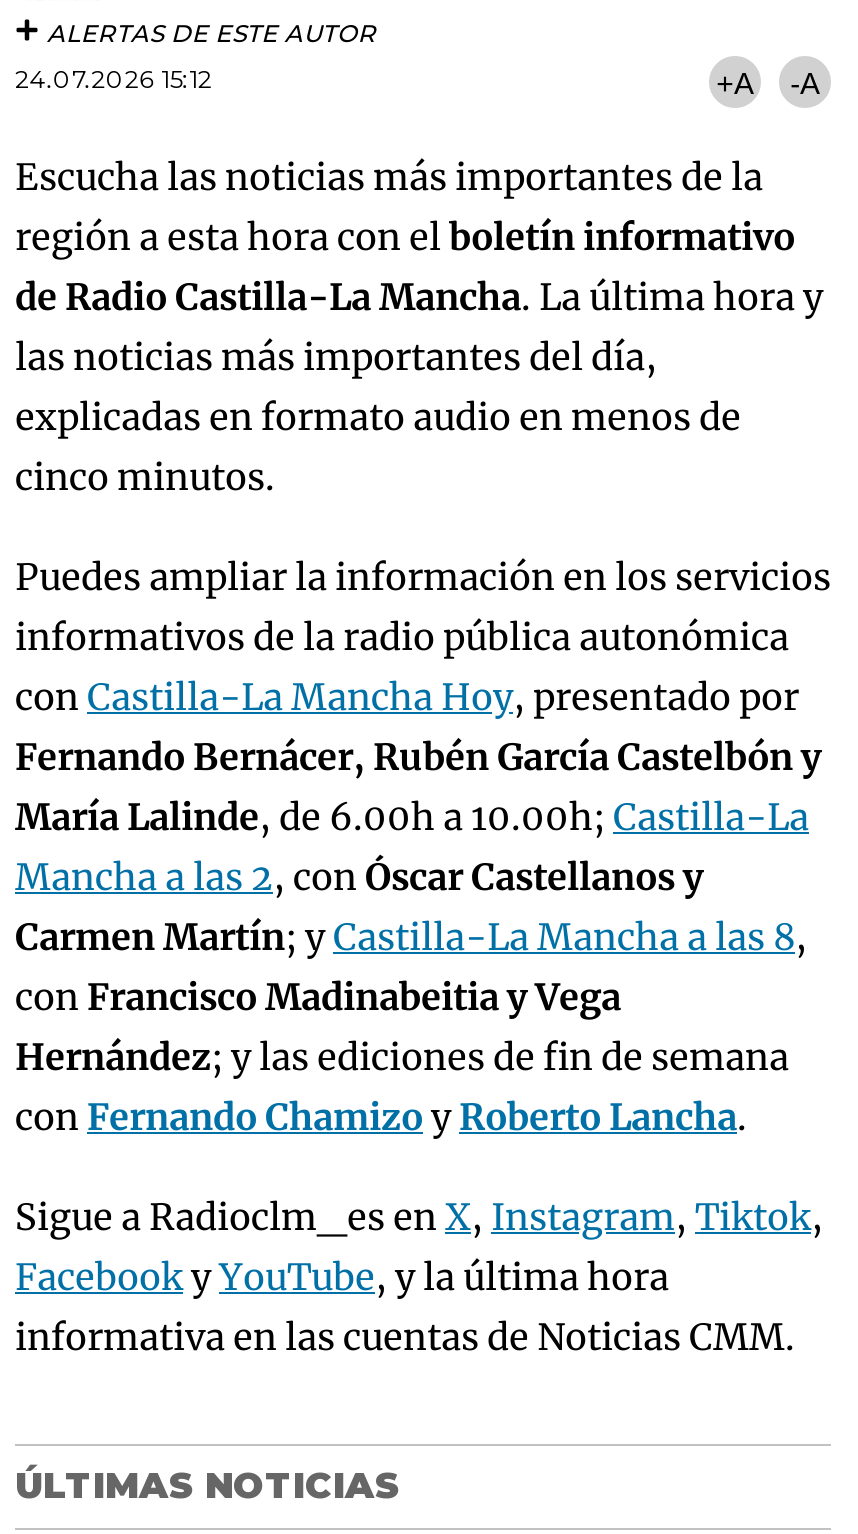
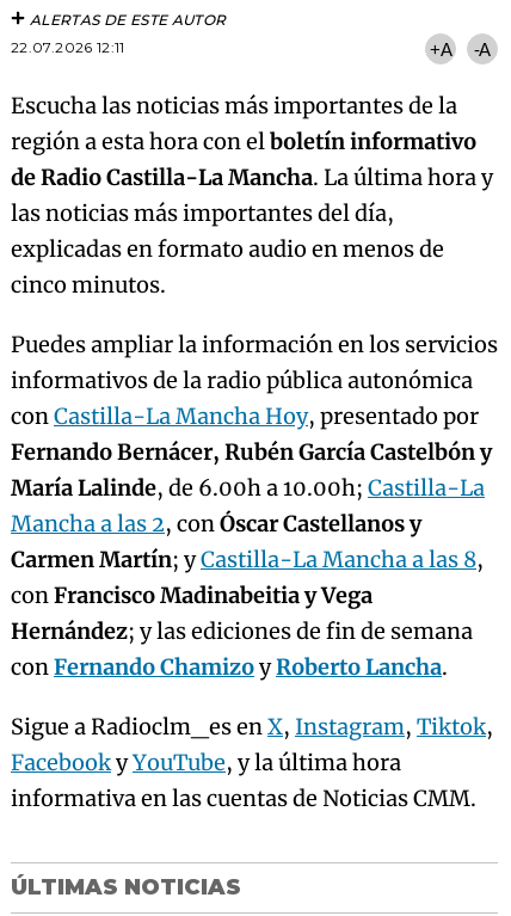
- 24.07.2026 15:12
+ 22.07.2026 12:11
